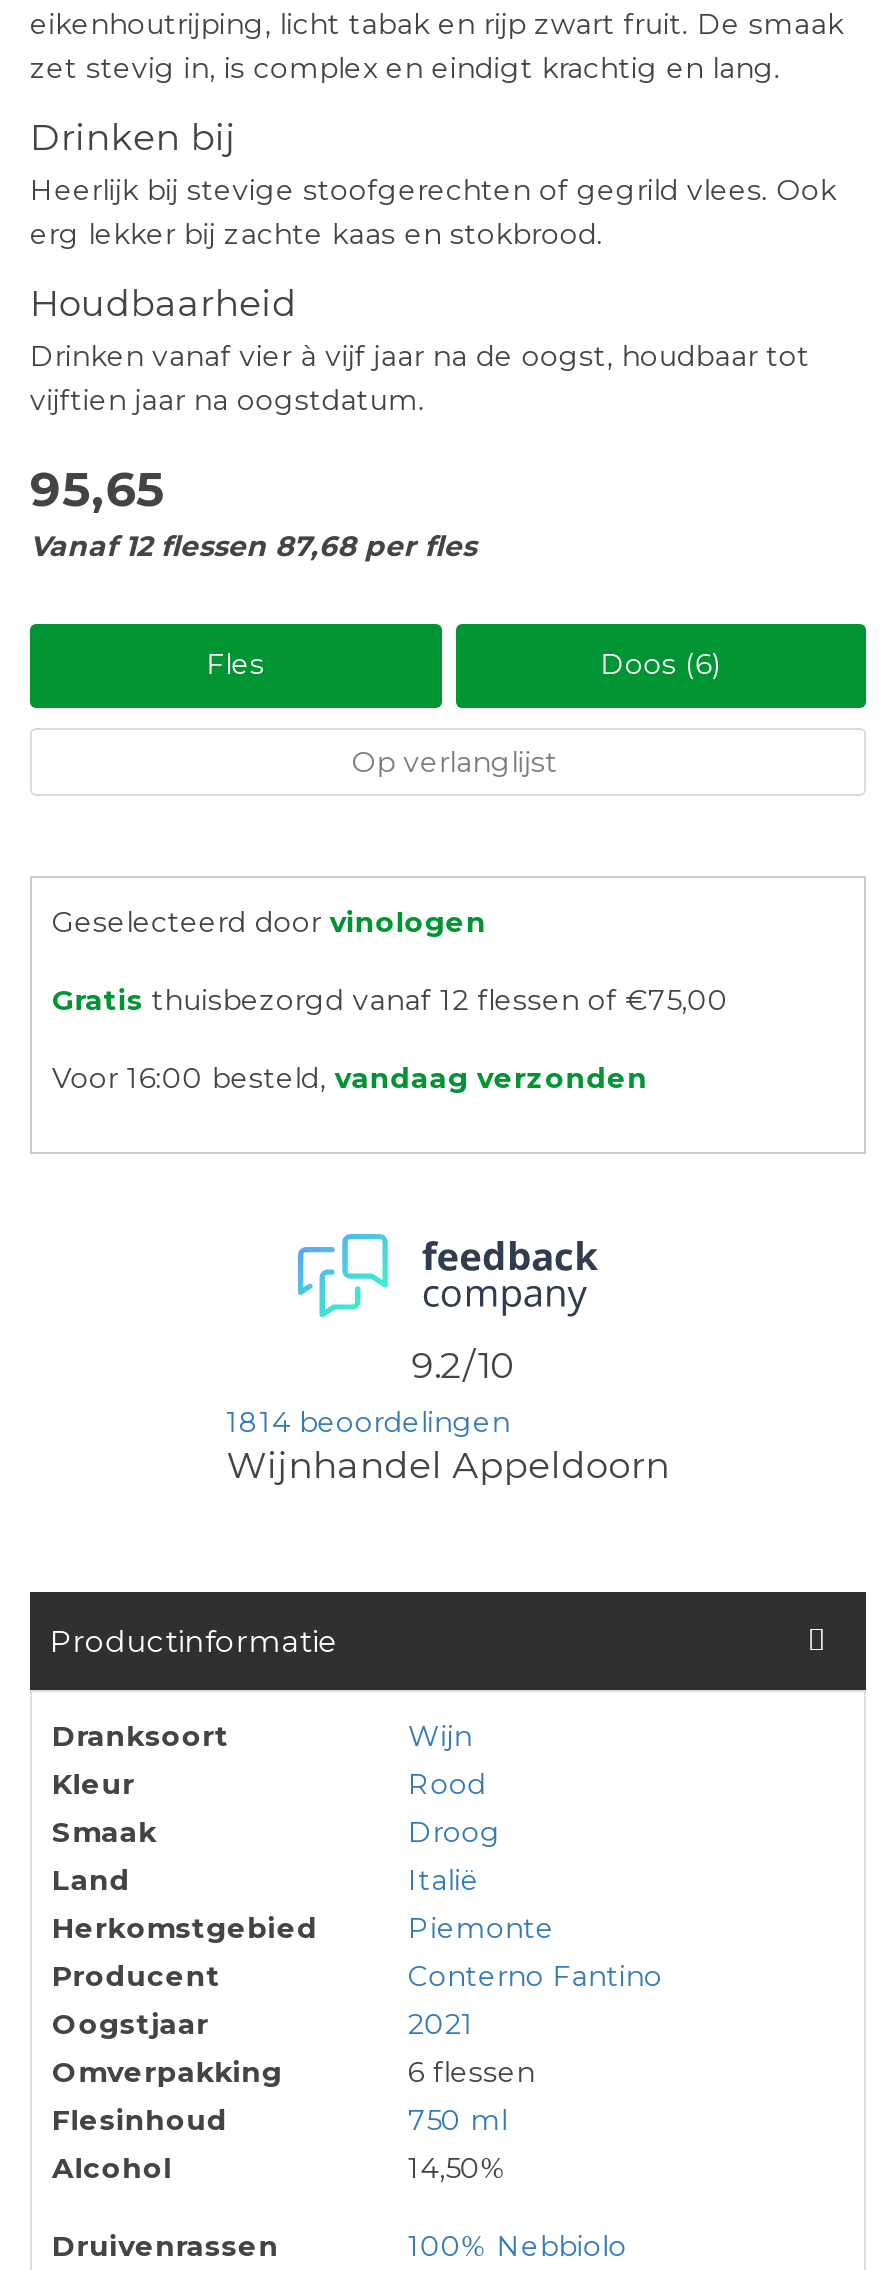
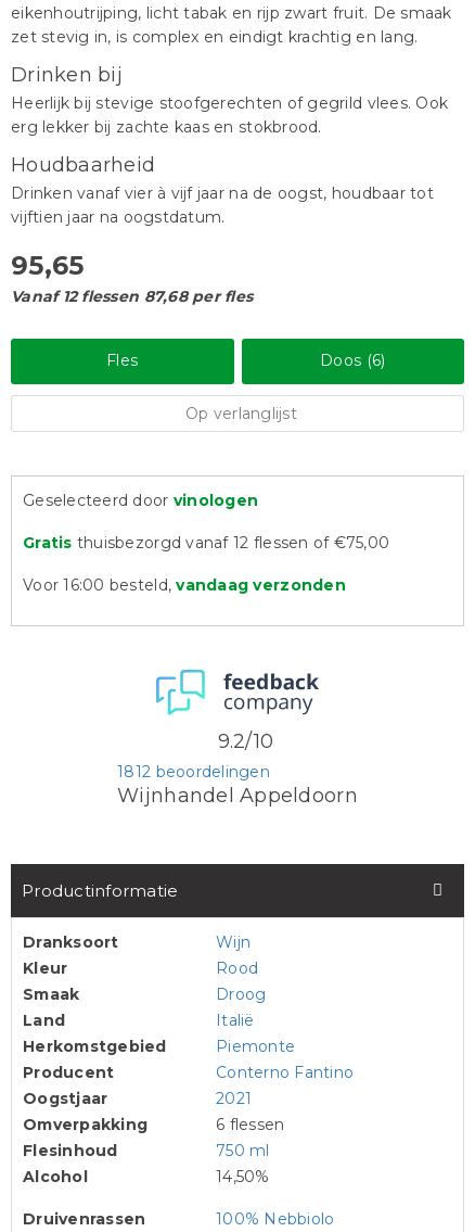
- 1814 beoordelingen
+ 1812 beoordelingen
